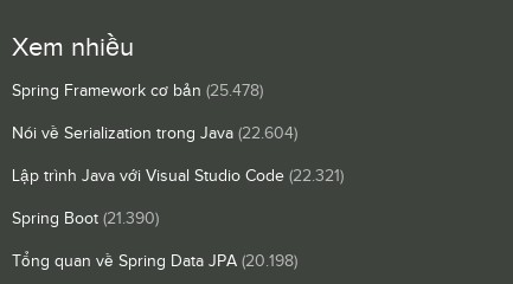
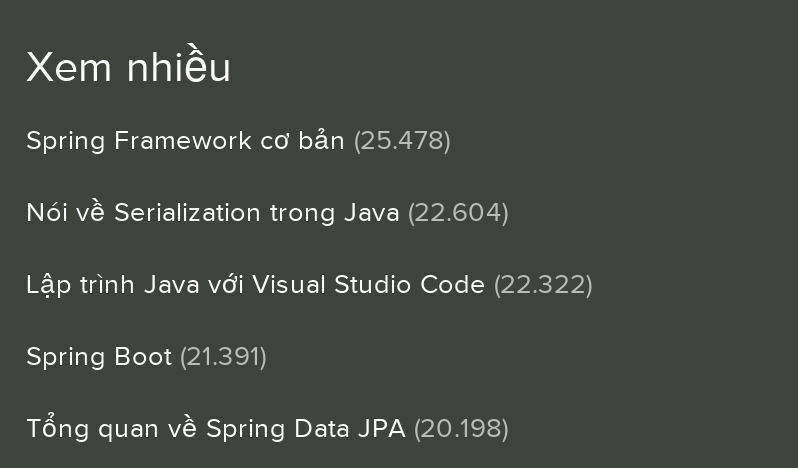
- Lập trình Java với Visual Studio Code (22.321)
+ Lập trình Java với Visual Studio Code (22.322)

- Spring Boot (21.390)
+ Spring Boot (21.391)
